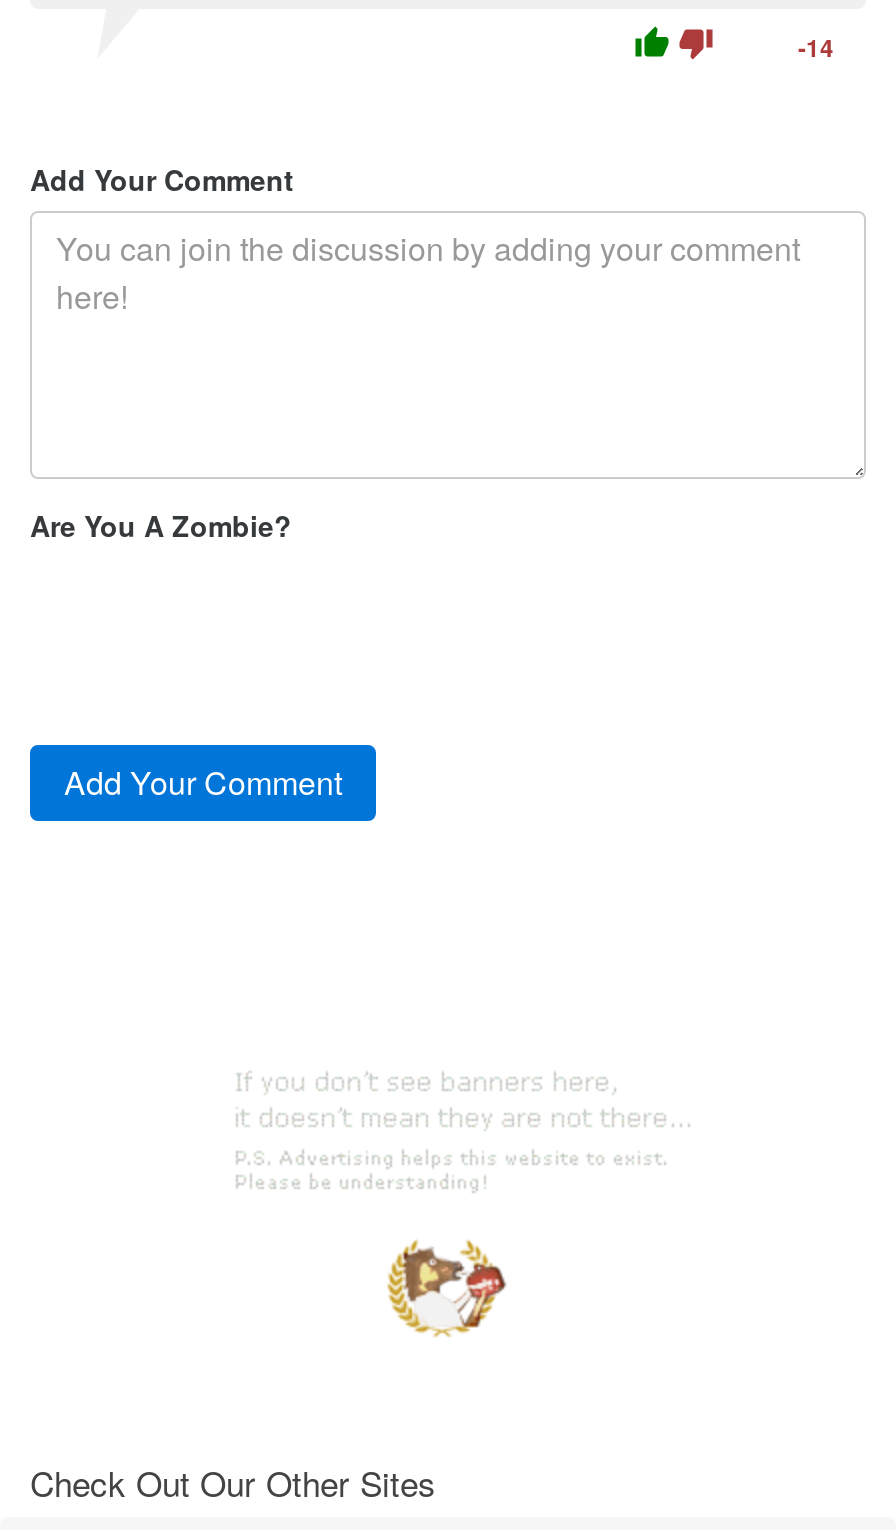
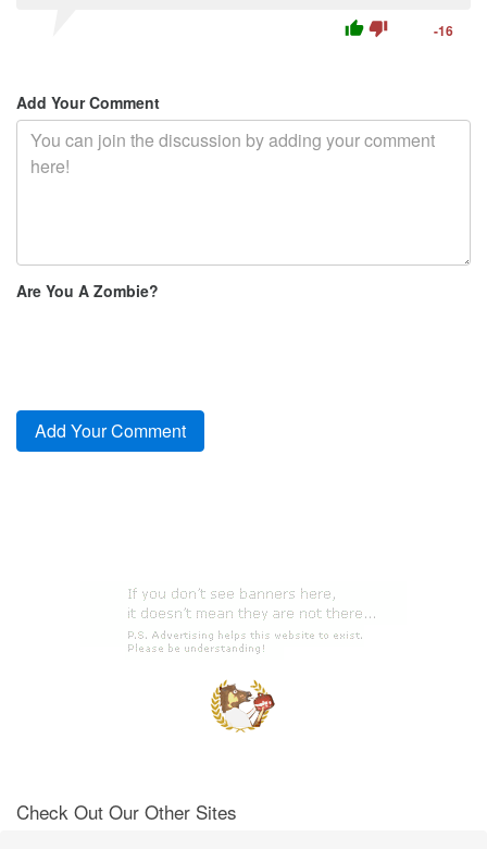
- -14
+ -16
